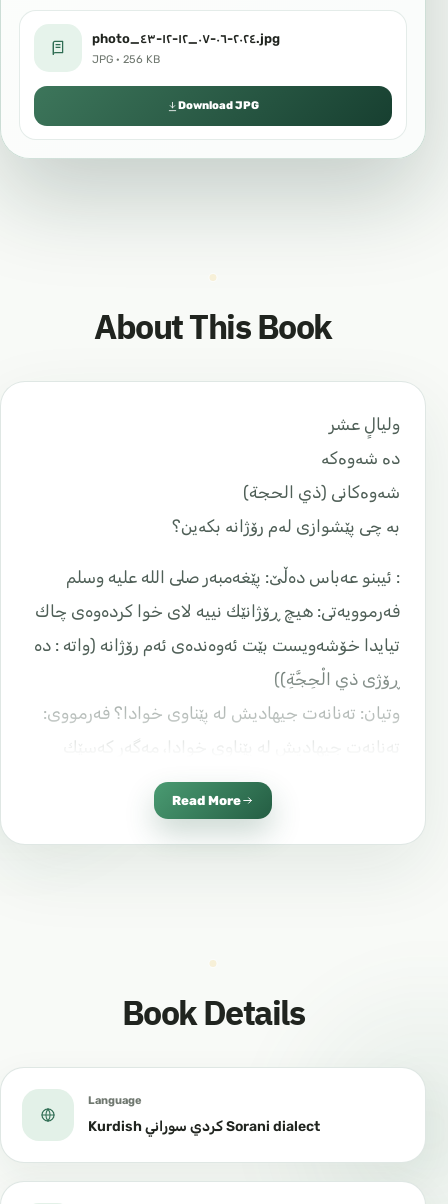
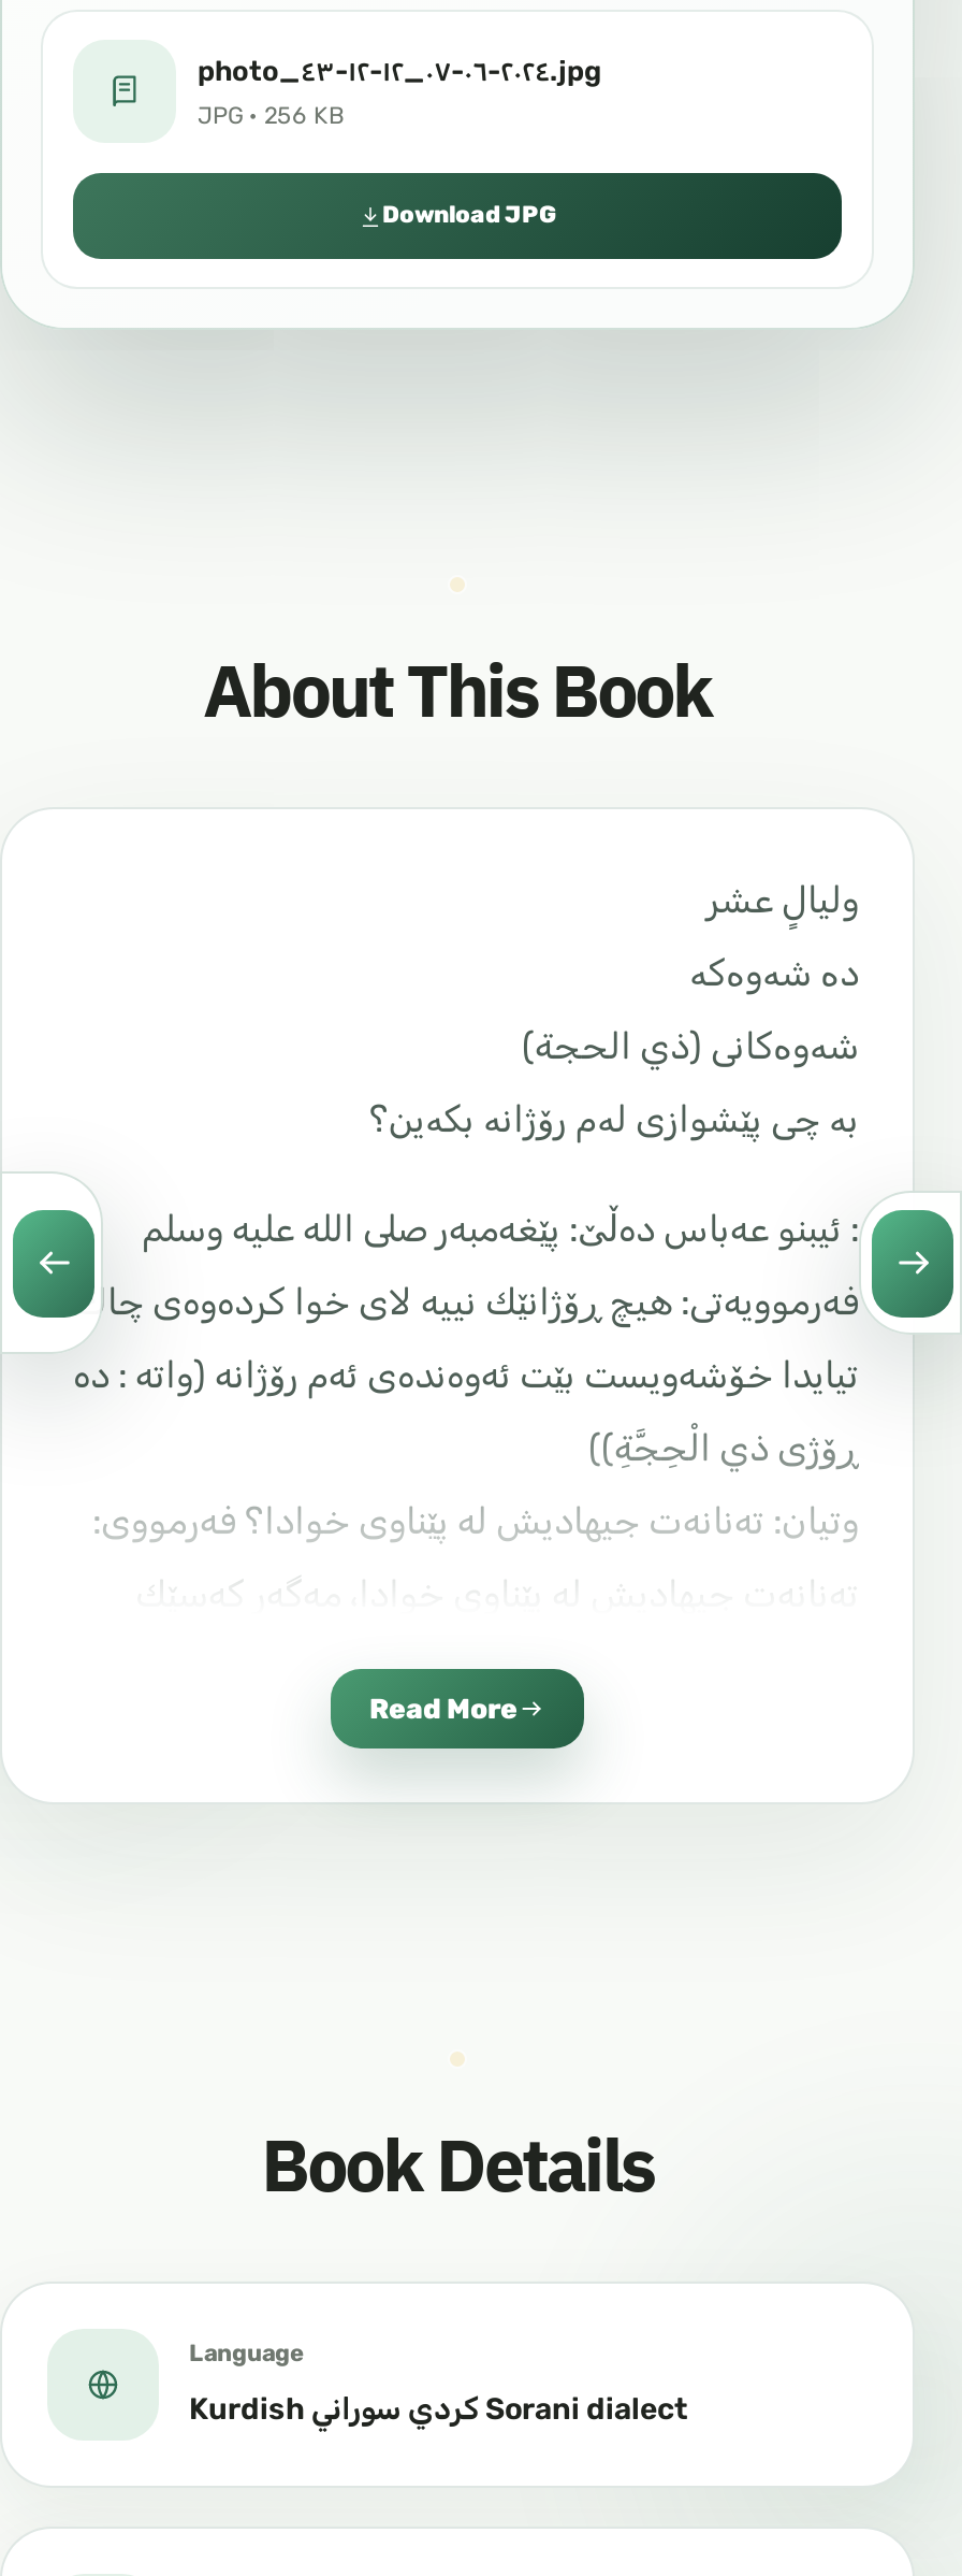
+ [image]

+ [image]
